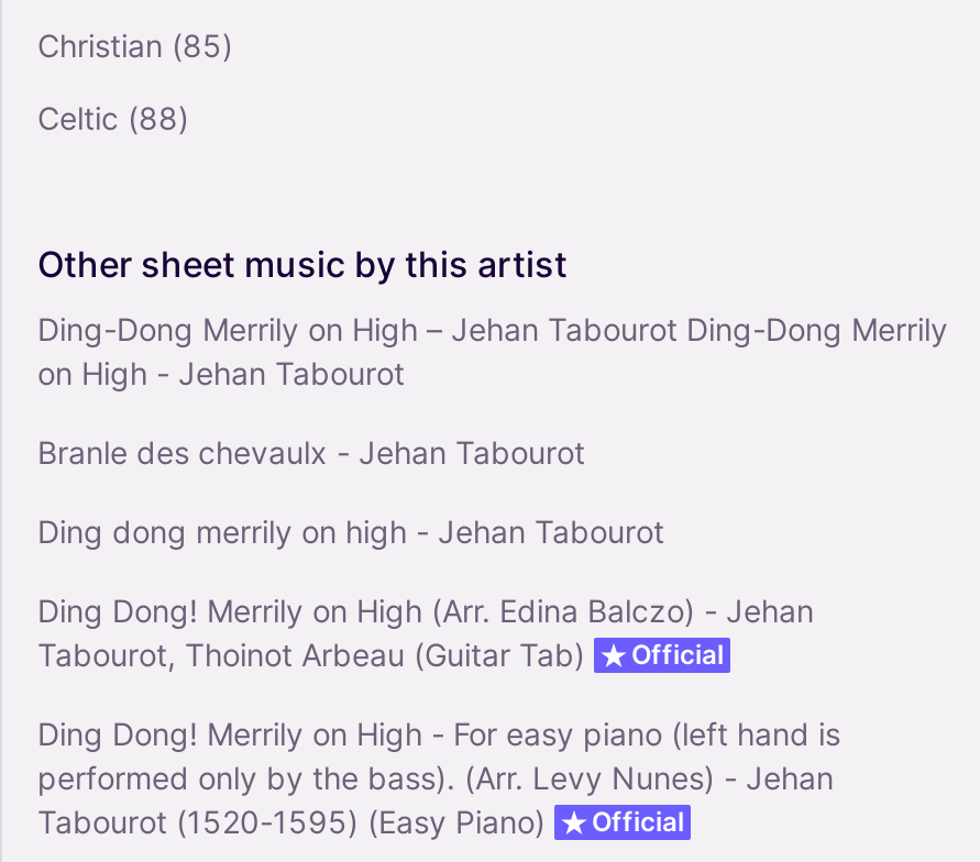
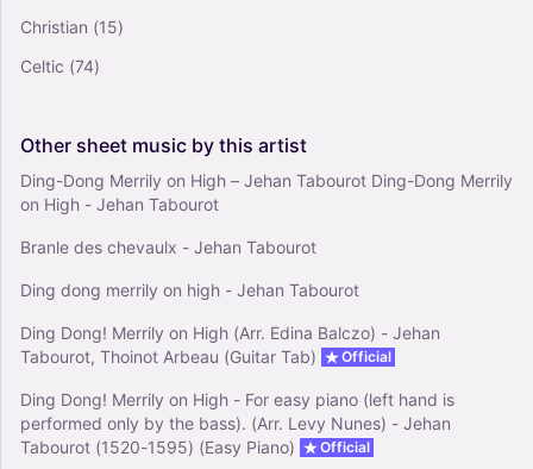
- Christian (85)
+ Christian (15)

- Celtic (88)
+ Celtic (74)
